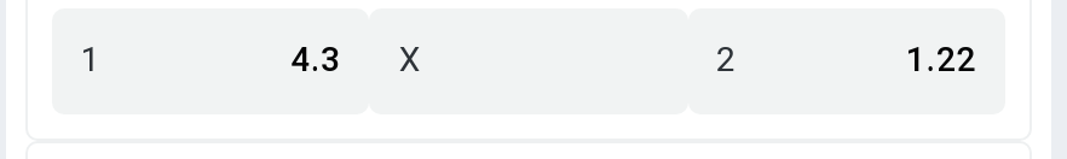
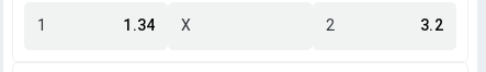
- 4.3 X
+ 1.34 X

- 1.22
+ 3.2
